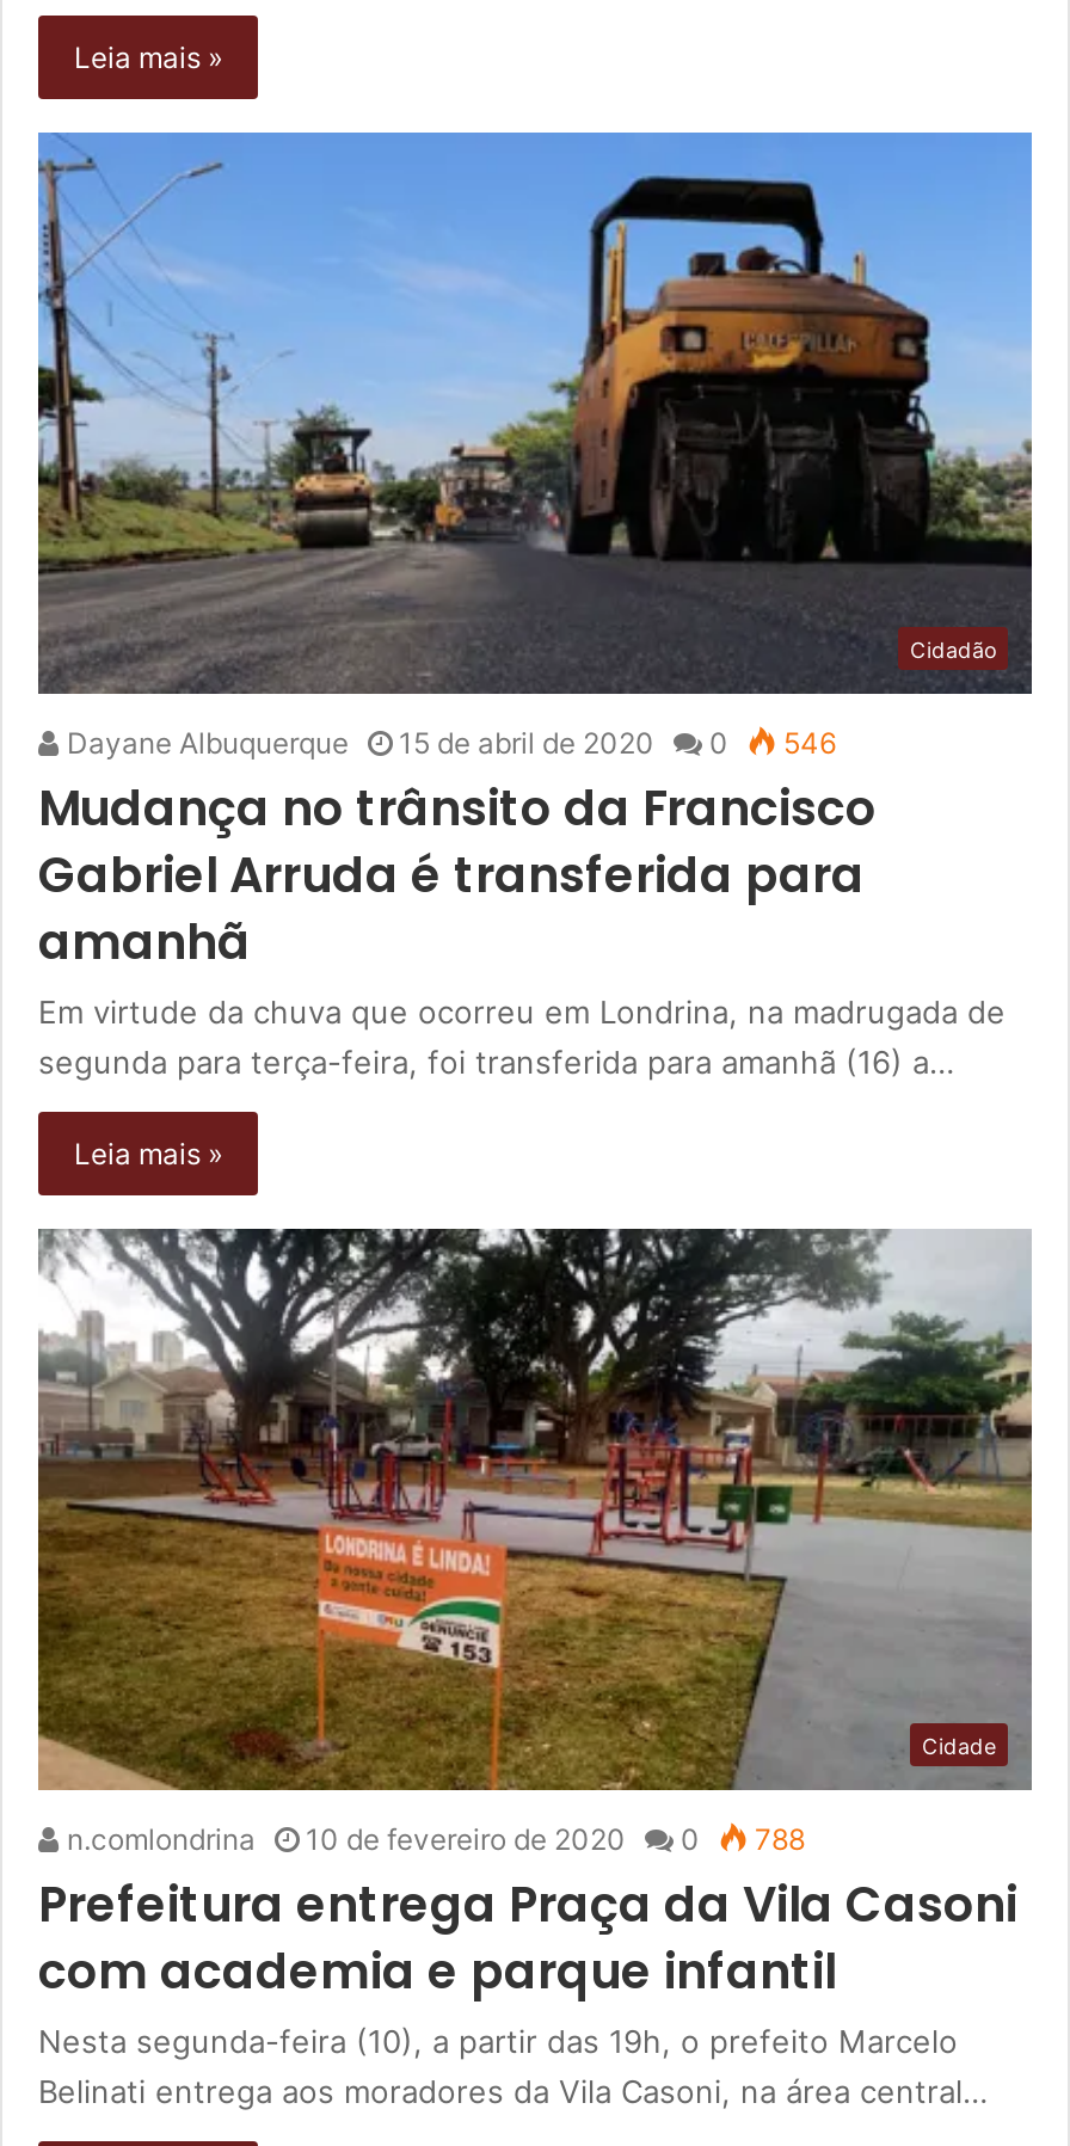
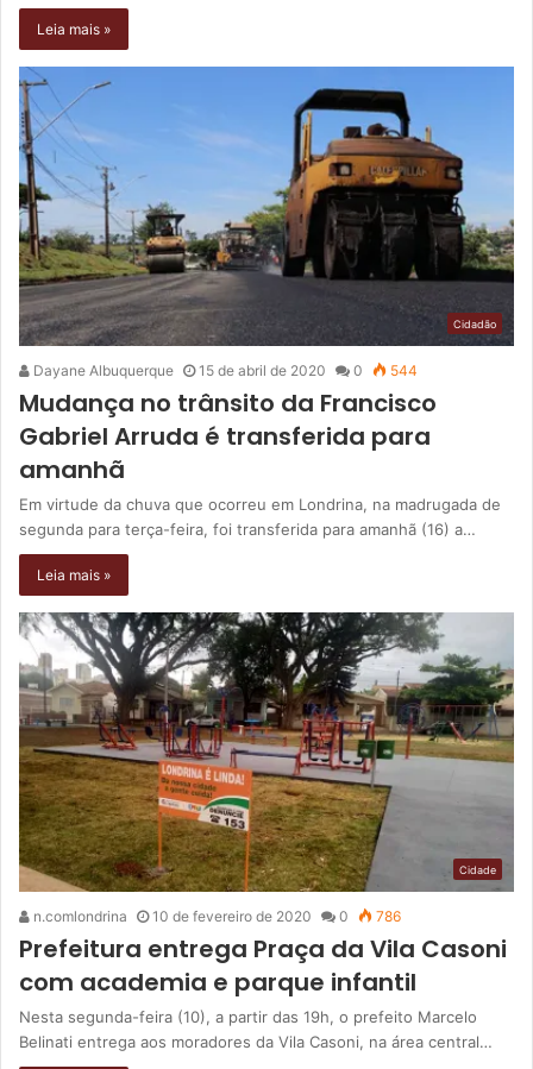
- Dayane Albuquerque 15 de abril de 2020 0 546
+ Dayane Albuquerque 15 de abril de 2020 0 544

- n.comlondrina 10 de fevereiro de 2020 0 788
+ n.comlondrina 10 de fevereiro de 2020 0 786
